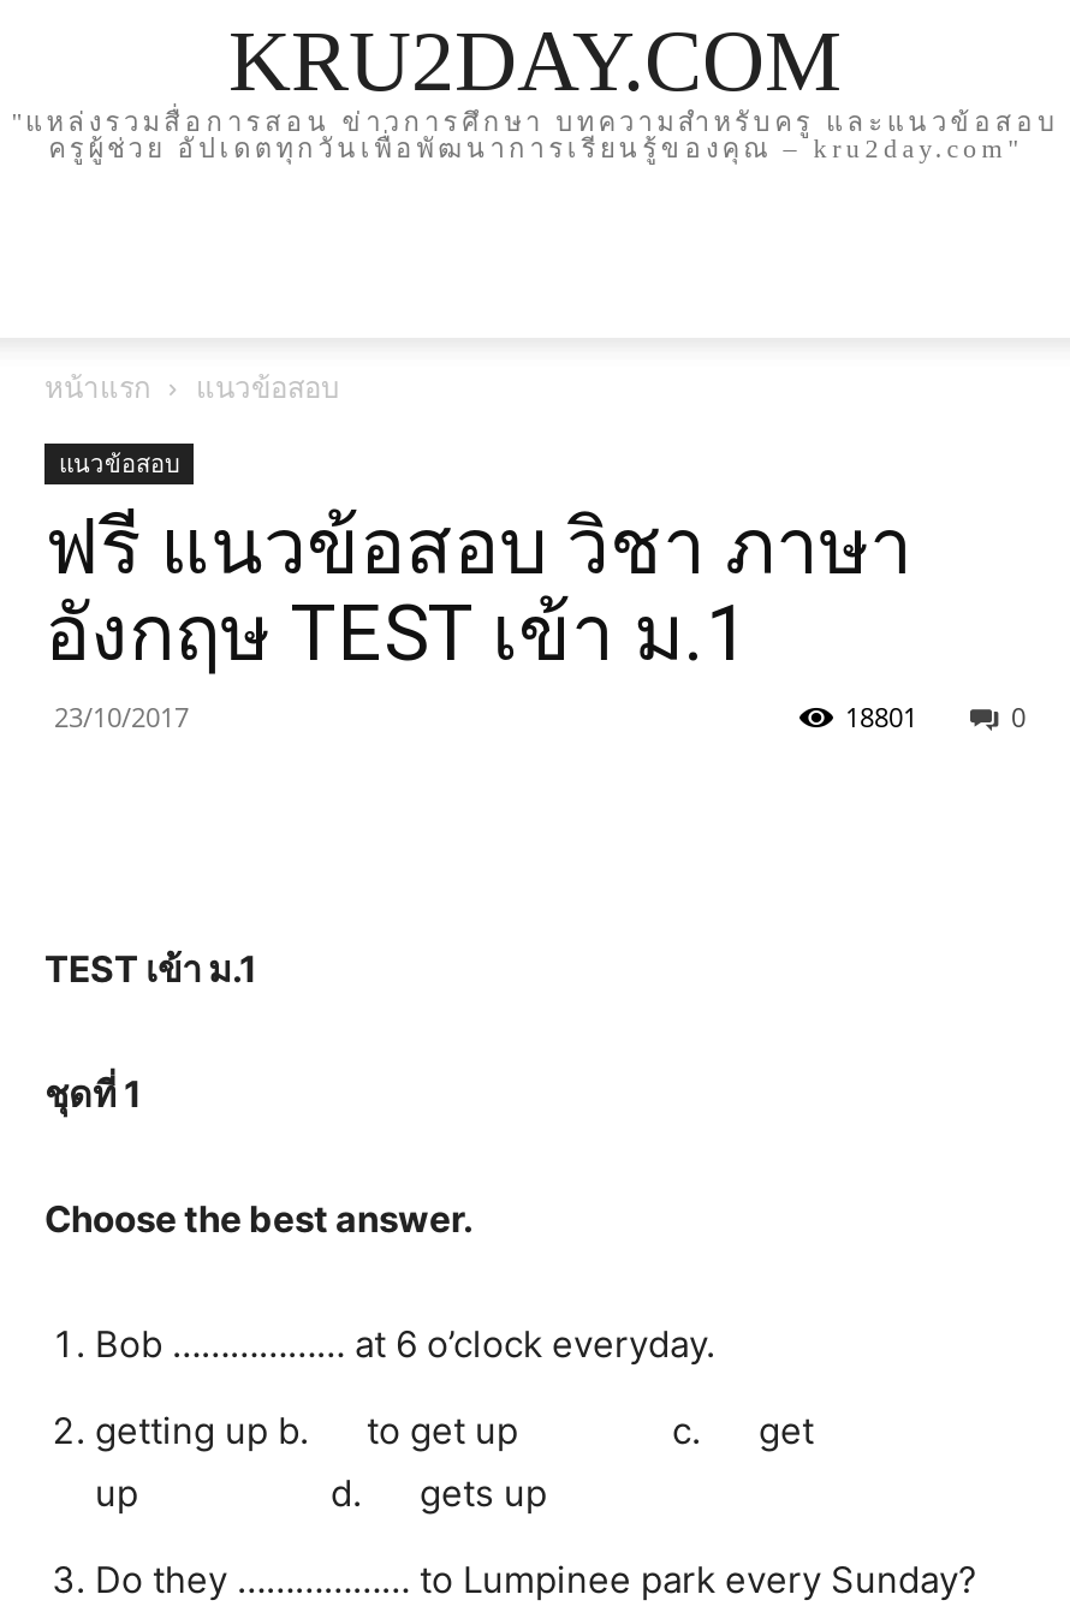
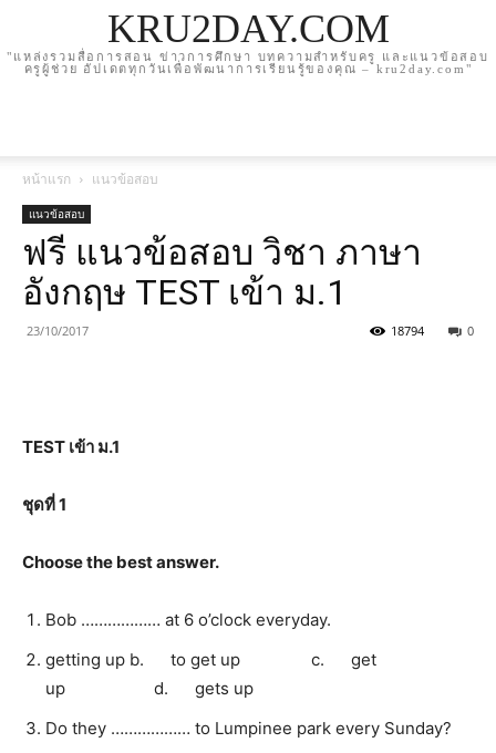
- 18801
+ 18794
